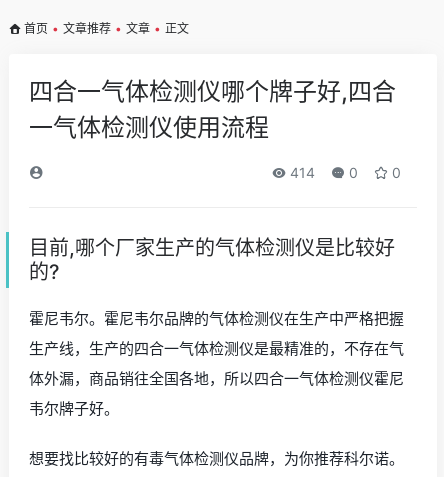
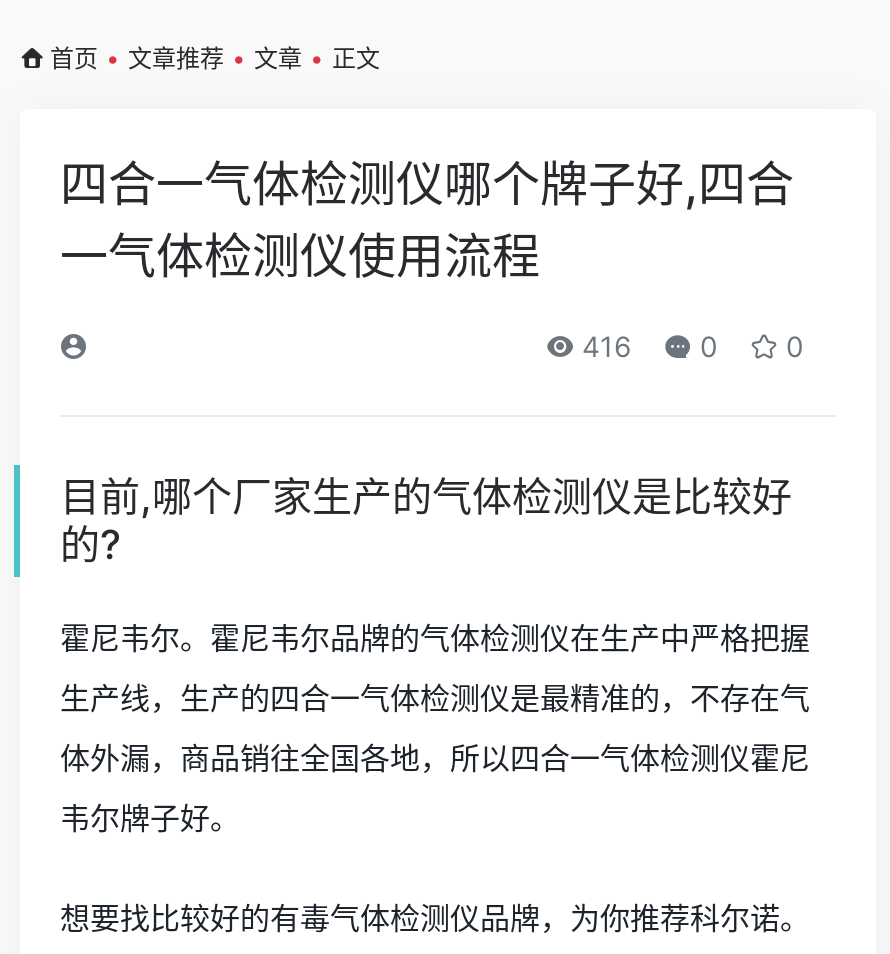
- 414 0 0
+ 416 0 0
